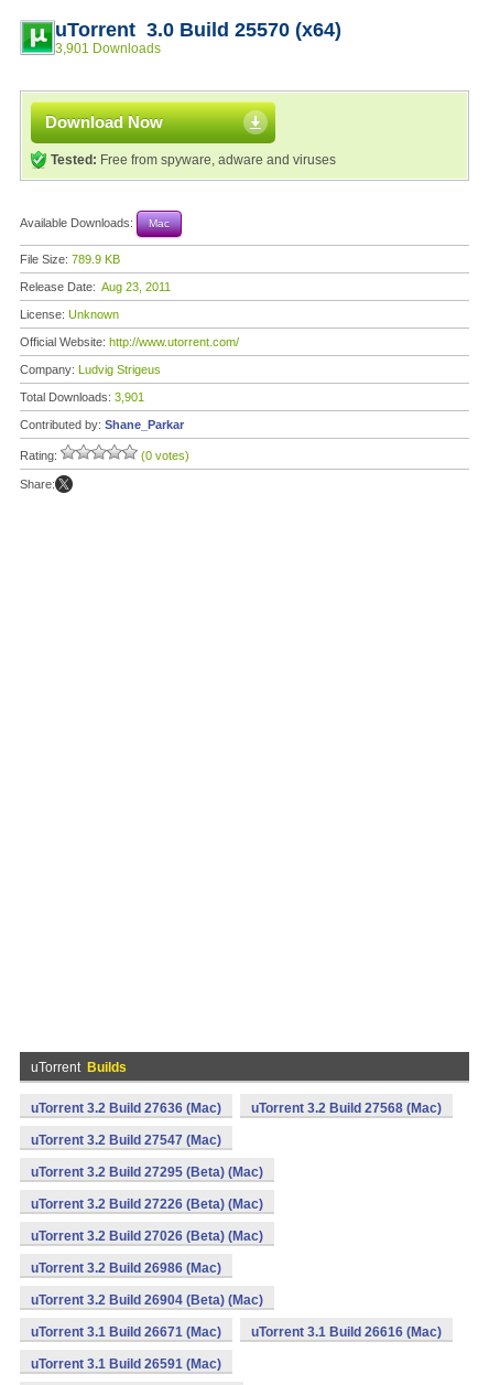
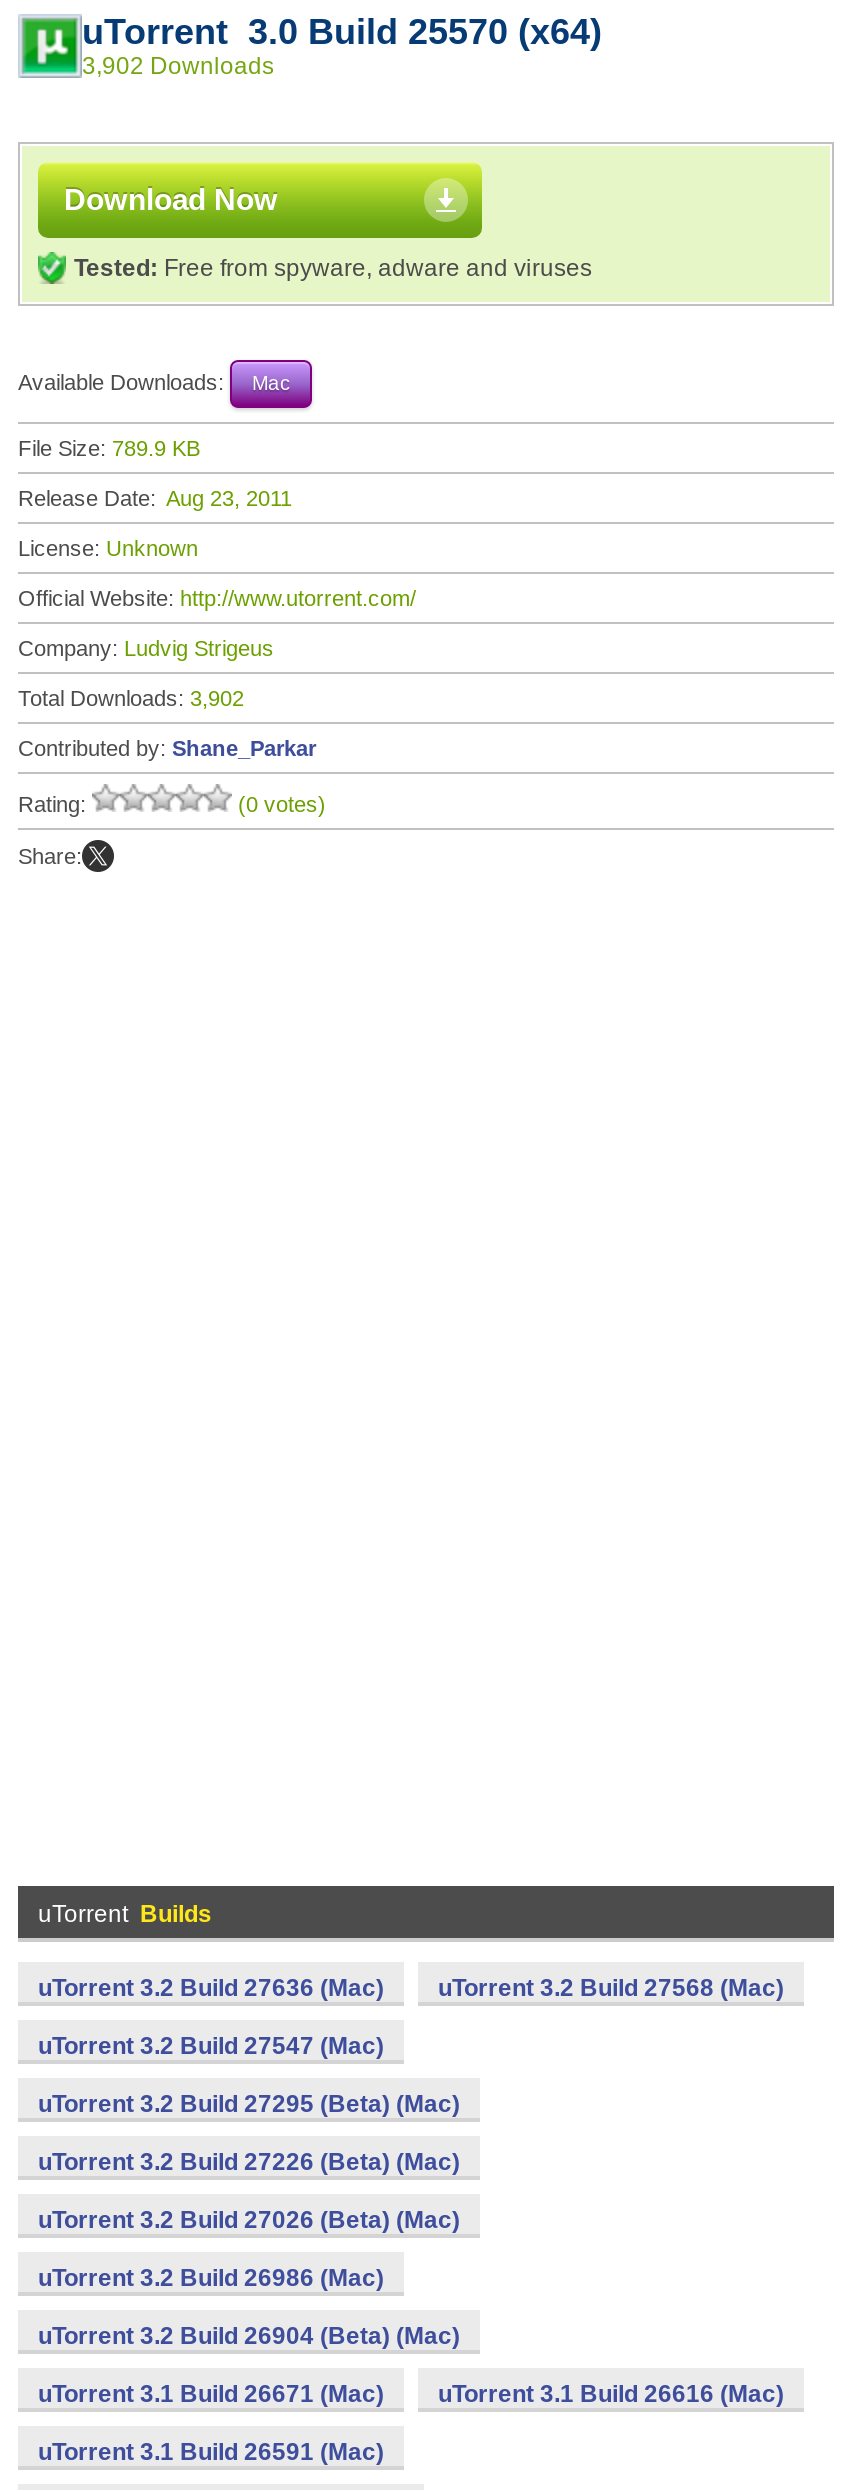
- 3,901 Downloads
+ 3,902 Downloads

- Total Downloads: 3,901
+ Total Downloads: 3,902
